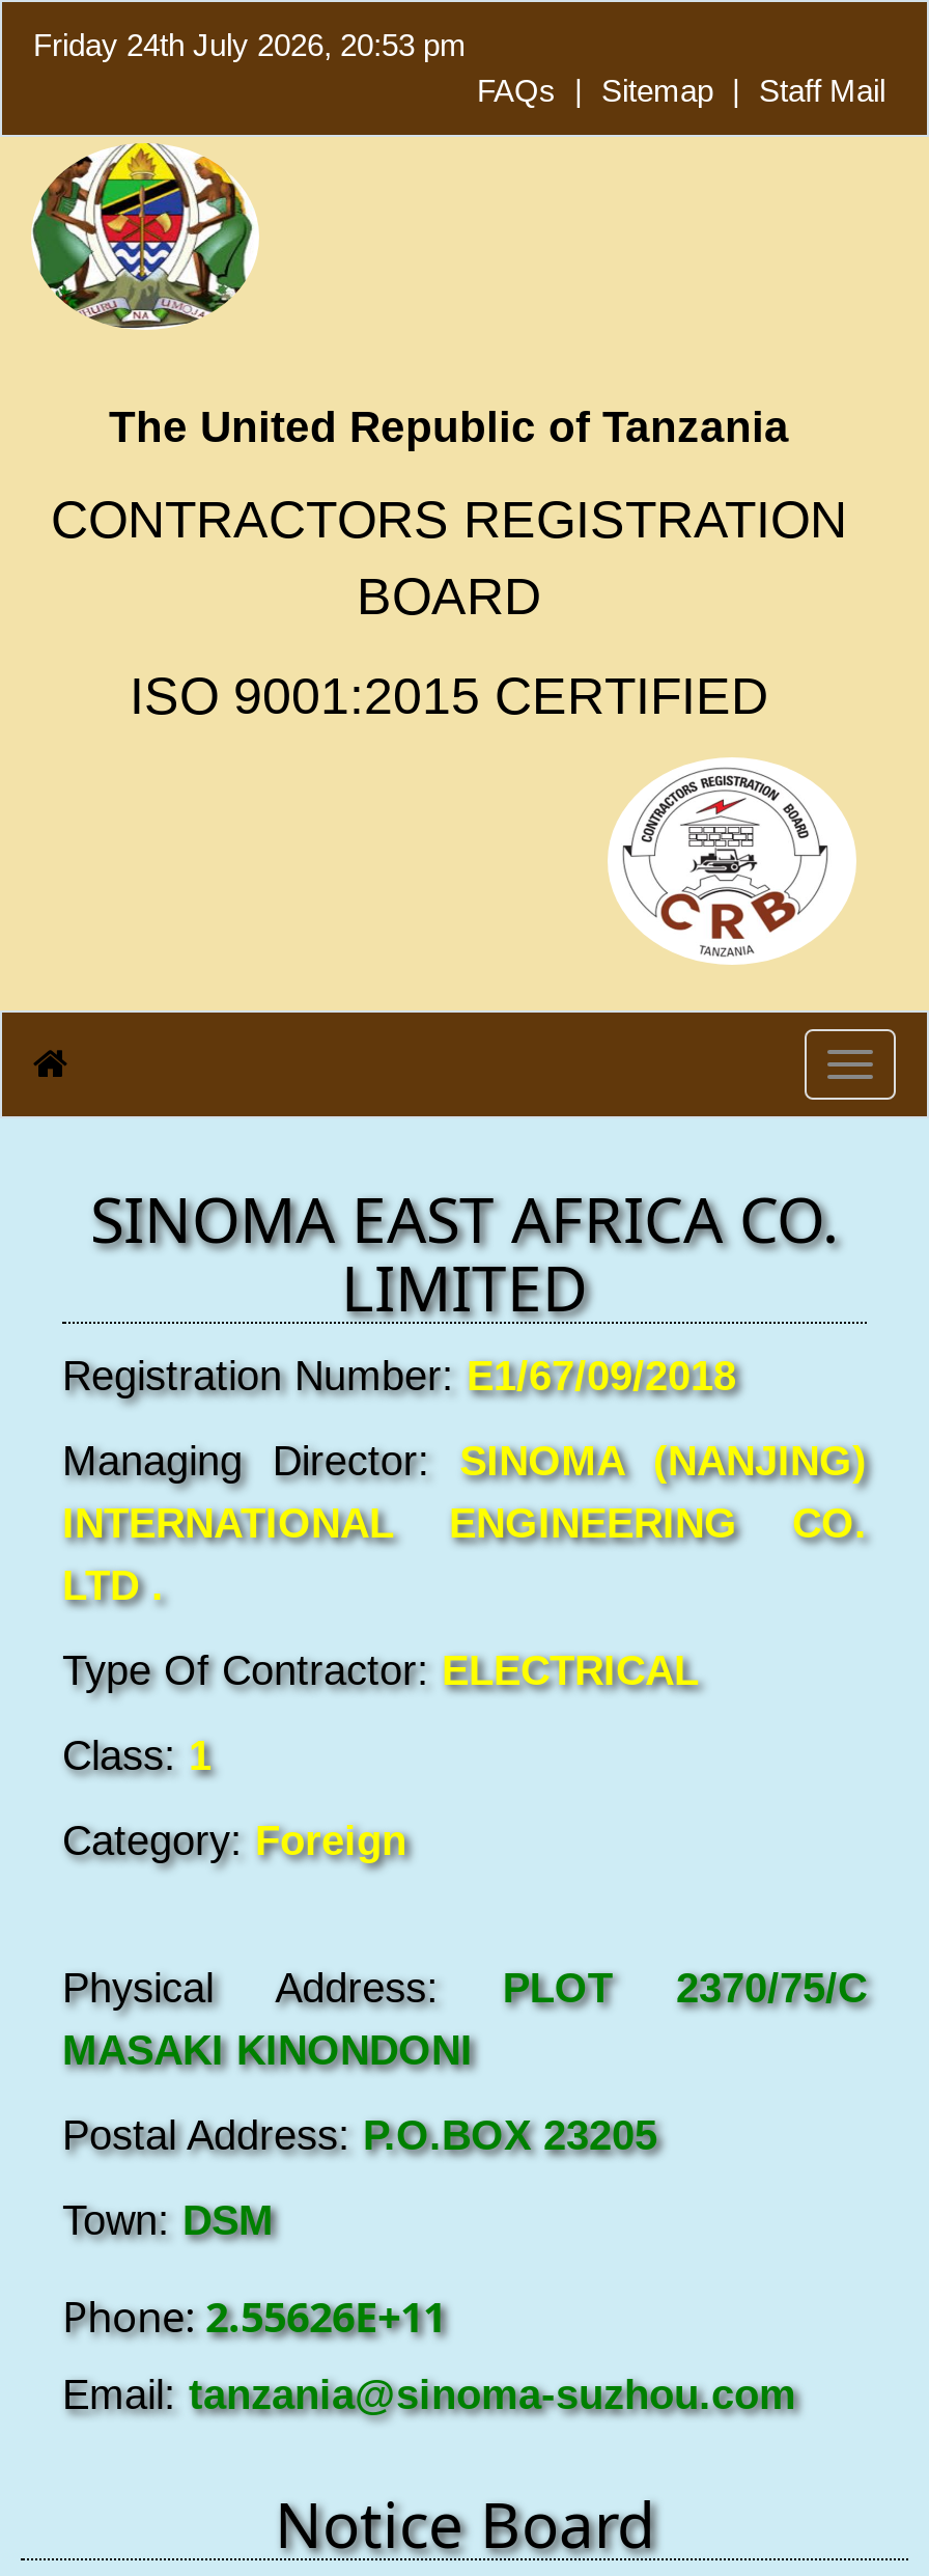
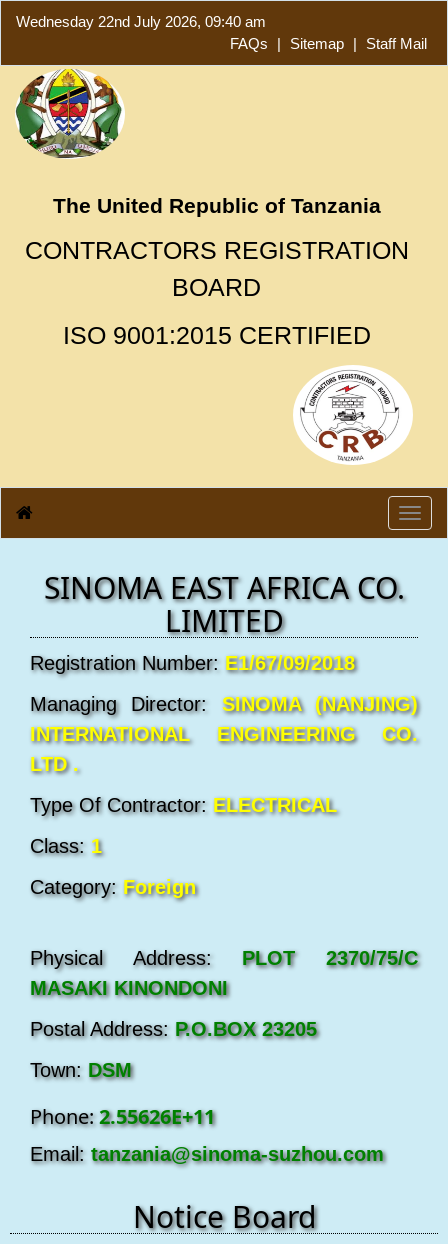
- Friday 24th July 2026, 20:53 pm
+ Wednesday 22nd July 2026, 09:40 am
